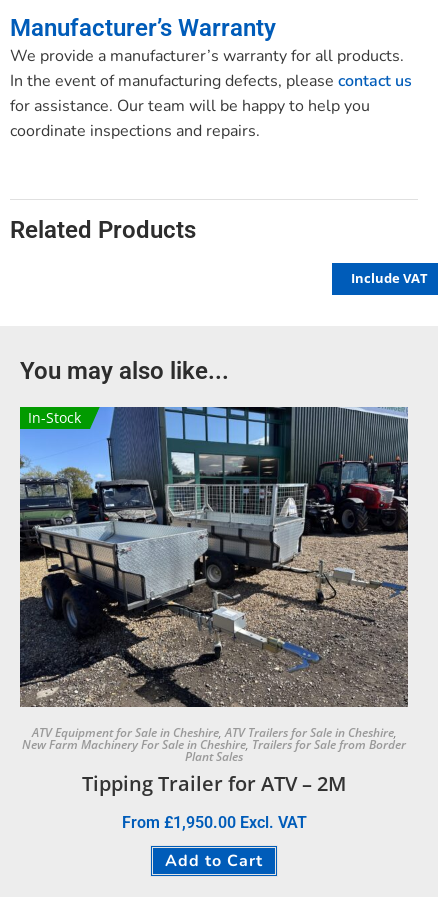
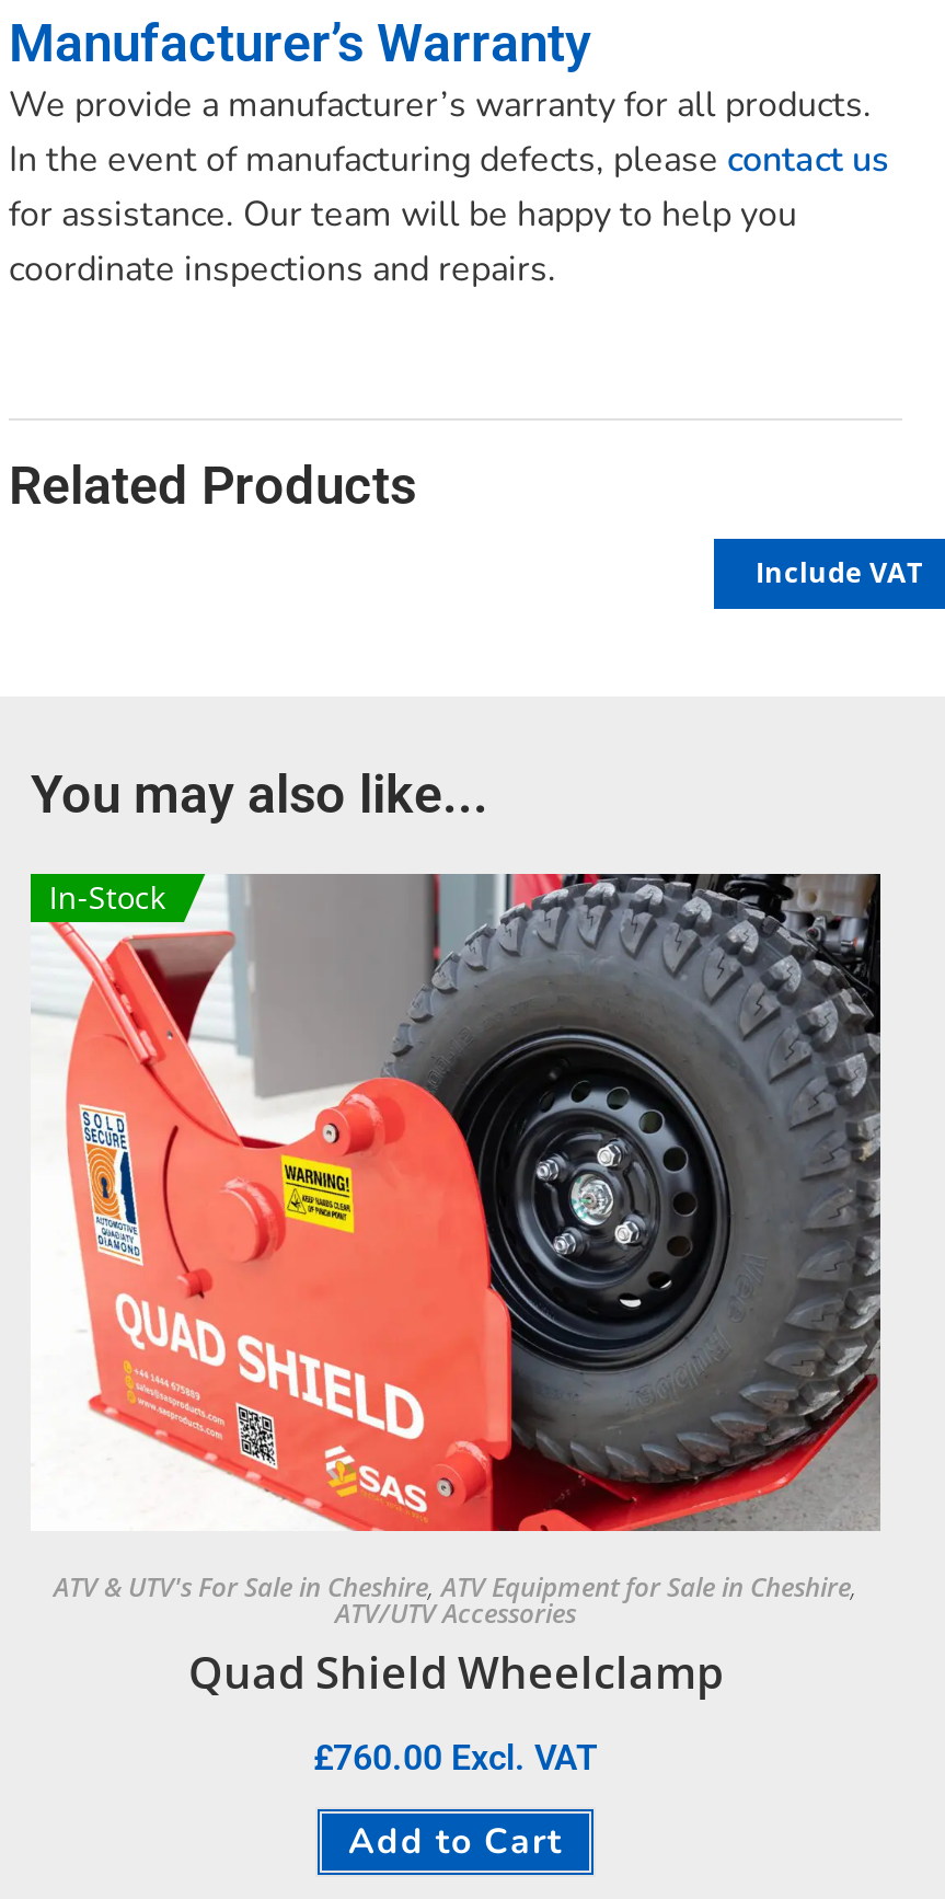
- [image]
- ATV Equipment for Sale in Cheshire, ATV Trailers for Sale in Cheshire,
- New Farm Machinery For Sale in Cheshire, Trailers for Sale from Border
- Plant Sales
- Tipping Trailer for ATV – 2M
+ [image]
+ ATV & UTV's For Sale in Cheshire, ATV Equipment for Sale in Cheshire,
+ ATV/UTV Accessories
+ Quad Shield Wheelclamp

- From £1,950.00 Excl. VAT
+ £760.00 Excl. VAT
